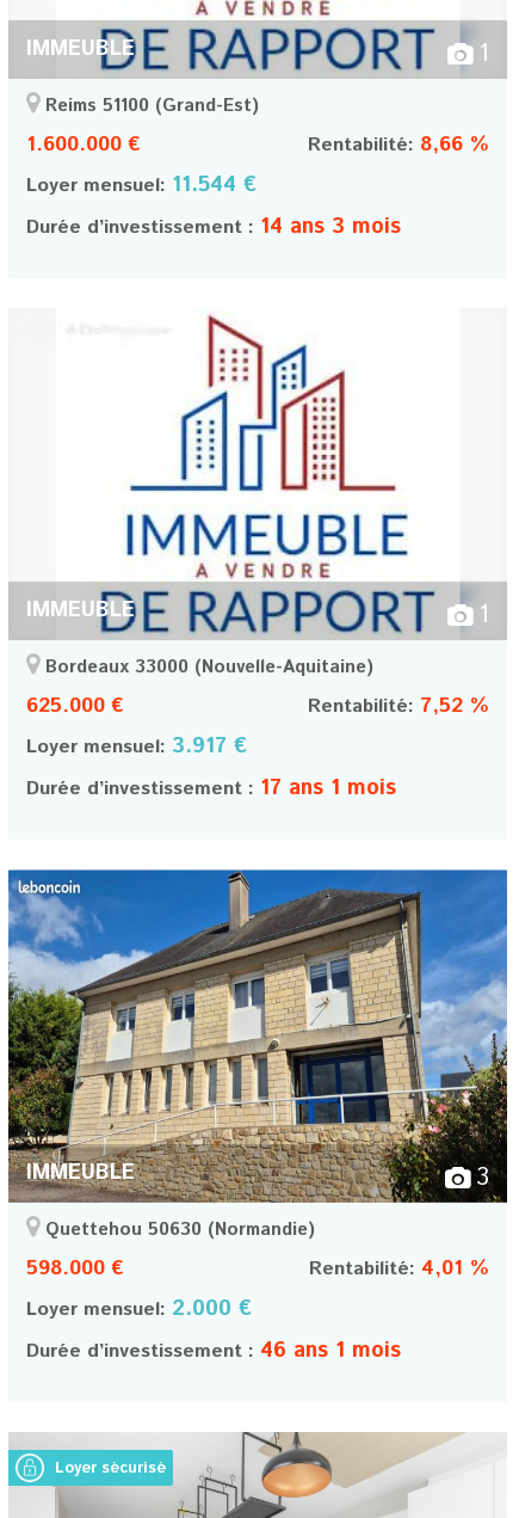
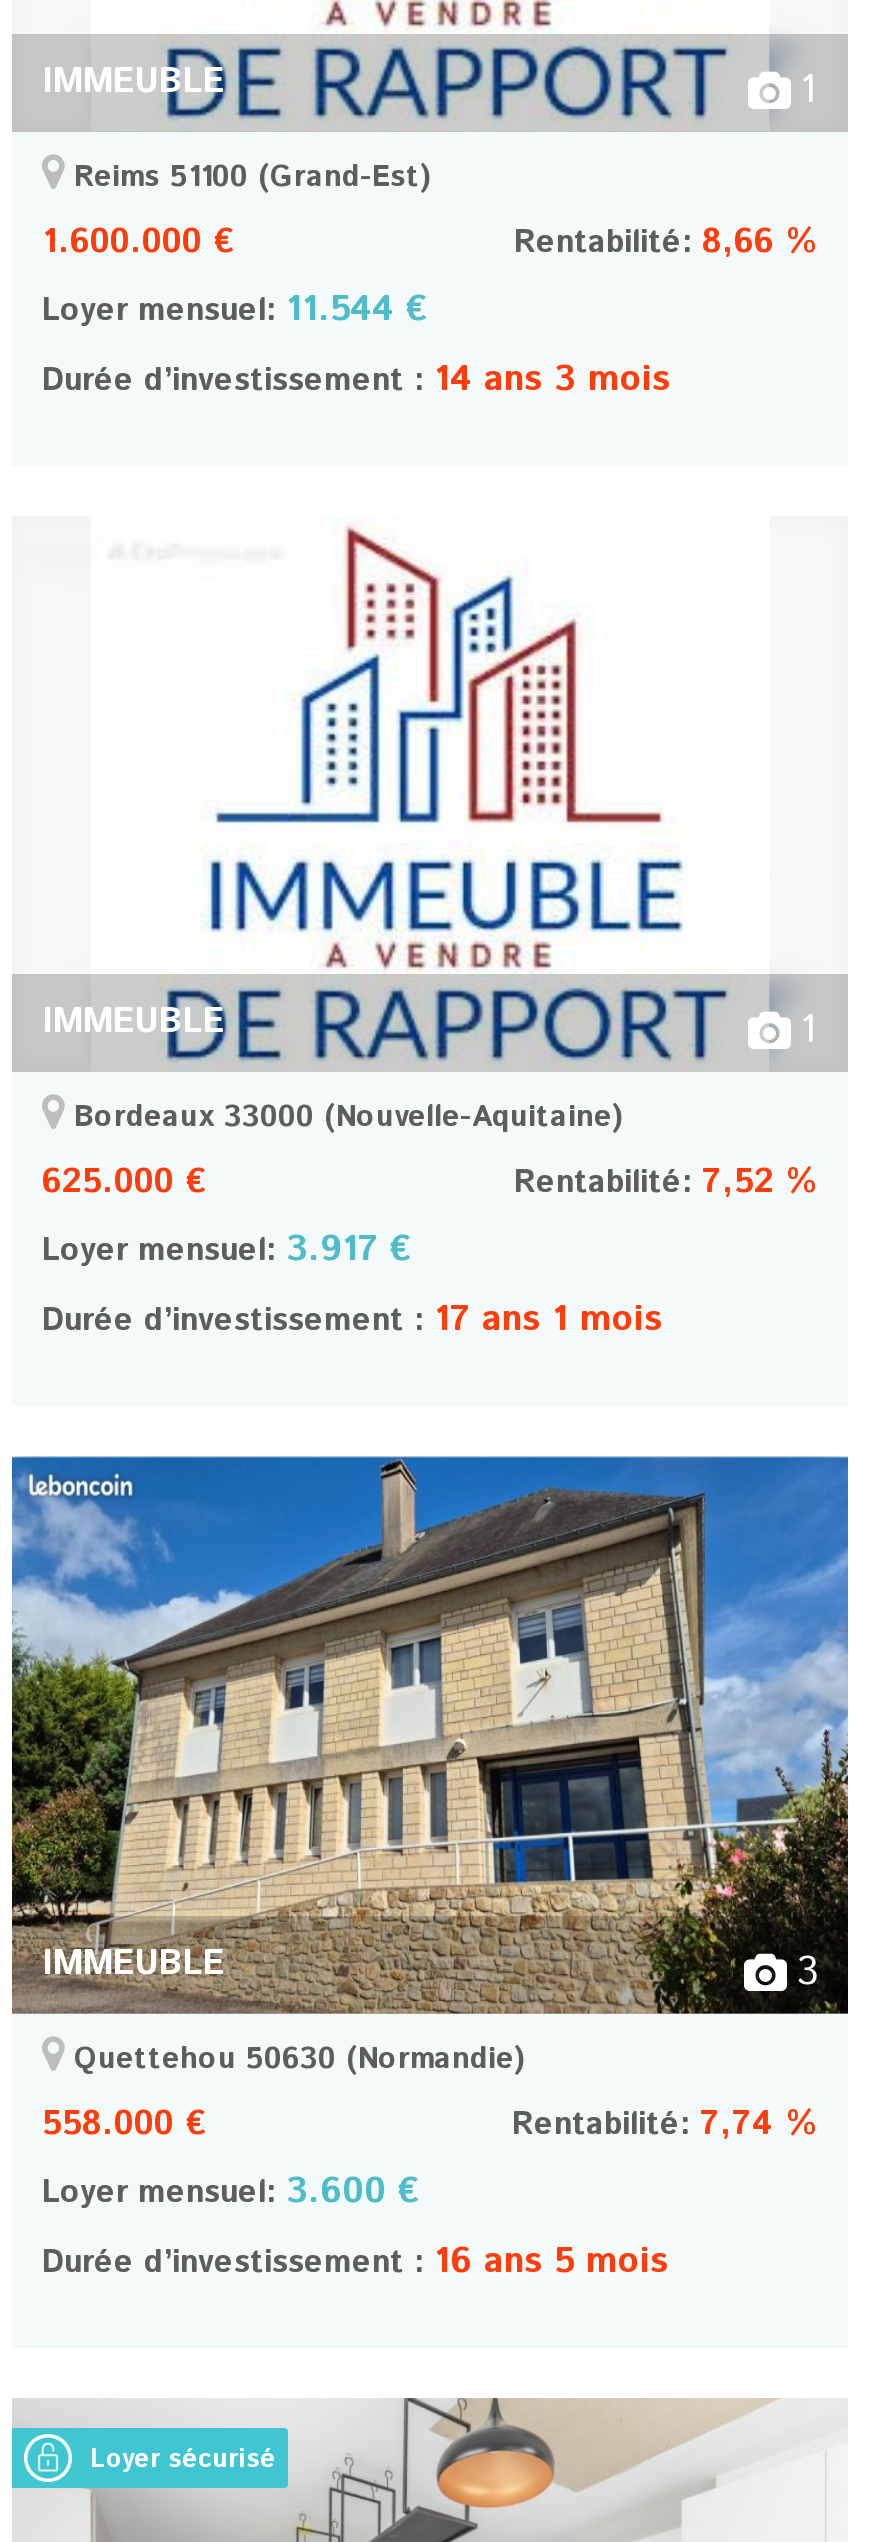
- 598.000 €
+ 558.000 €

- Rentabilité: 4,01 %
+ Rentabilité: 7,74 %

- Loyer mensuel: 2.000 €
+ Loyer mensuel: 3.600 €

- Durée d’investissement : 46 ans 1 mois
+ Durée d’investissement : 16 ans 5 mois
